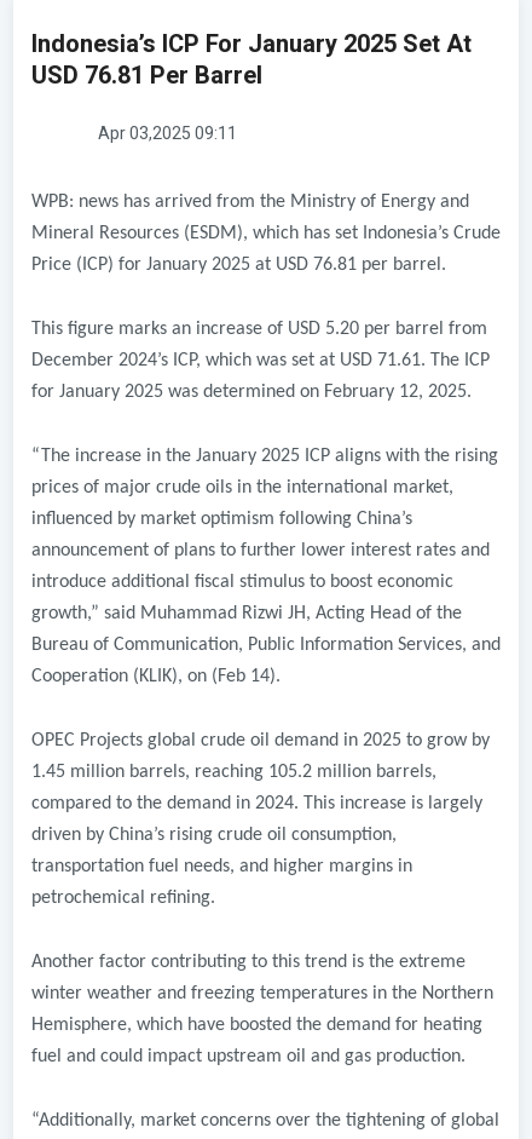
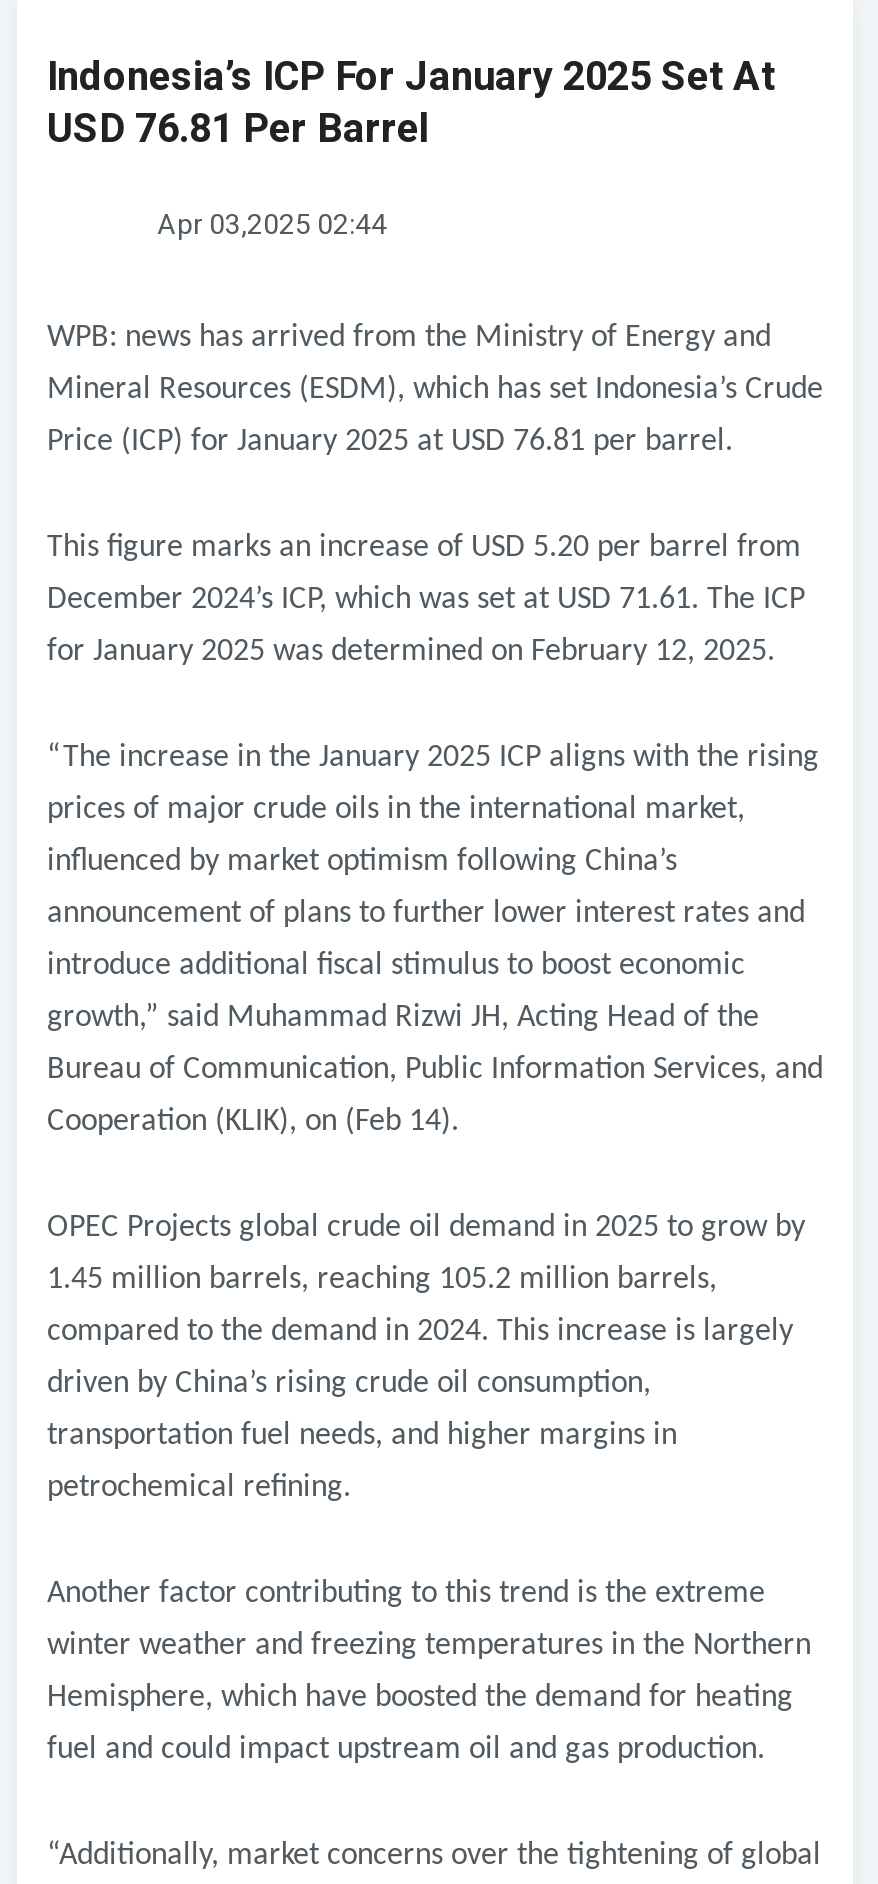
- Apr 03,2025 09:11
+ Apr 03,2025 02:44
